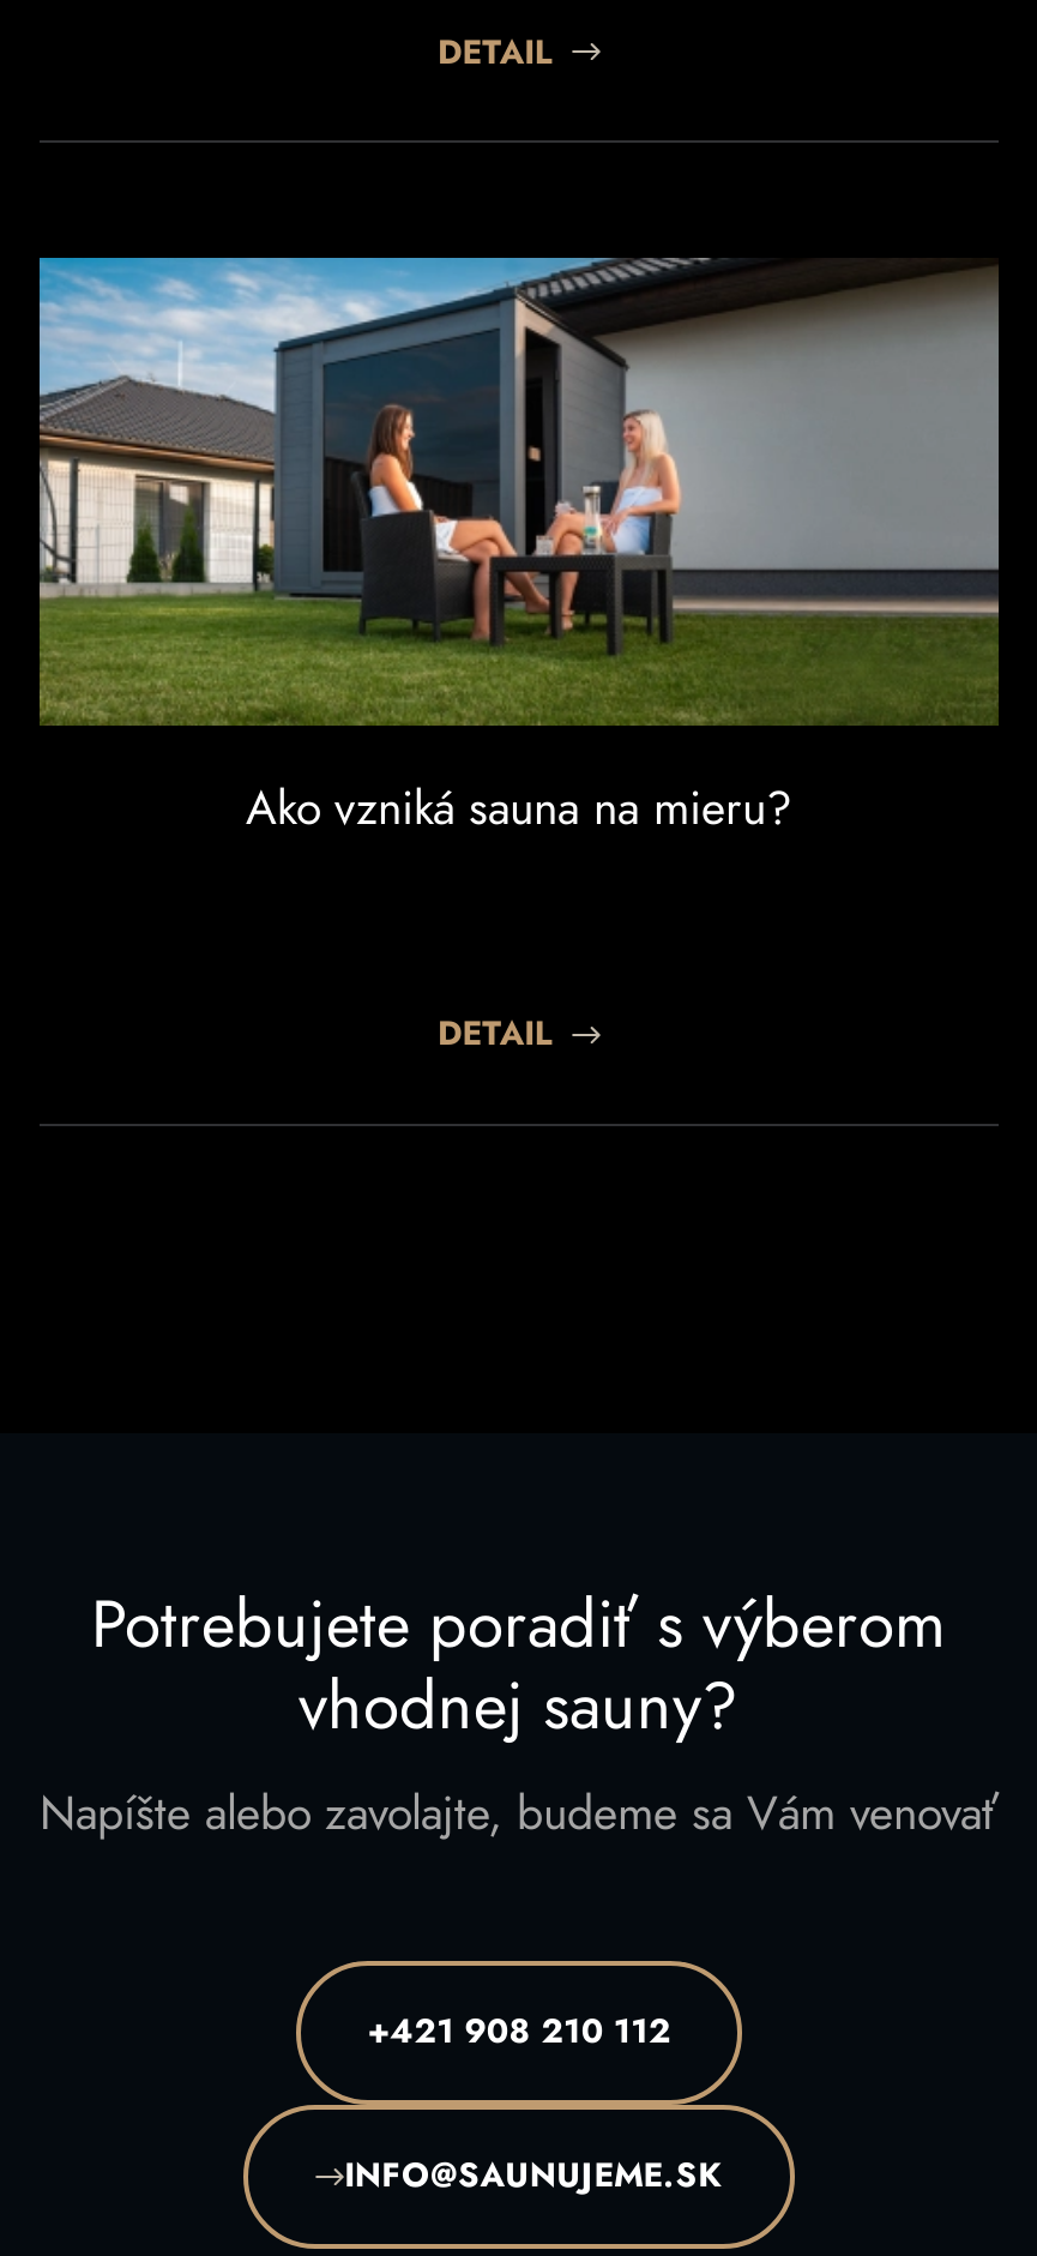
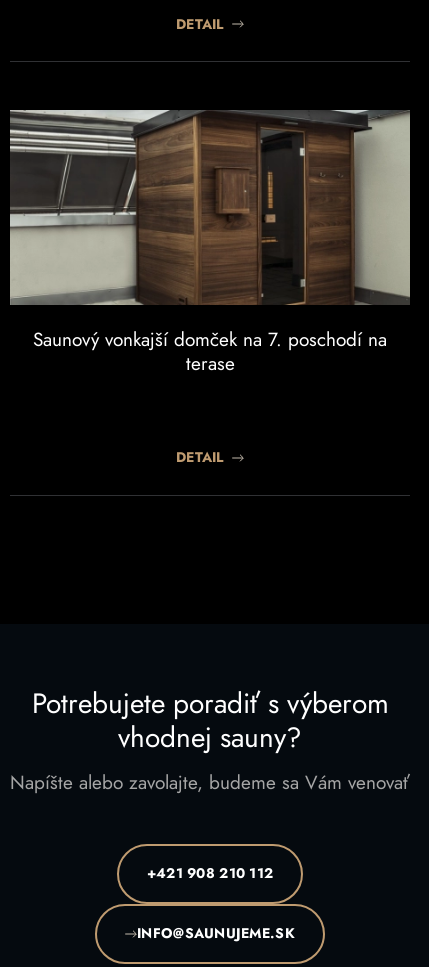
- [image]
- Ako vzniká sauna na mieru?
+ [image]
+ Saunový vonkajší domček na 7. poschodí na
+ terase
